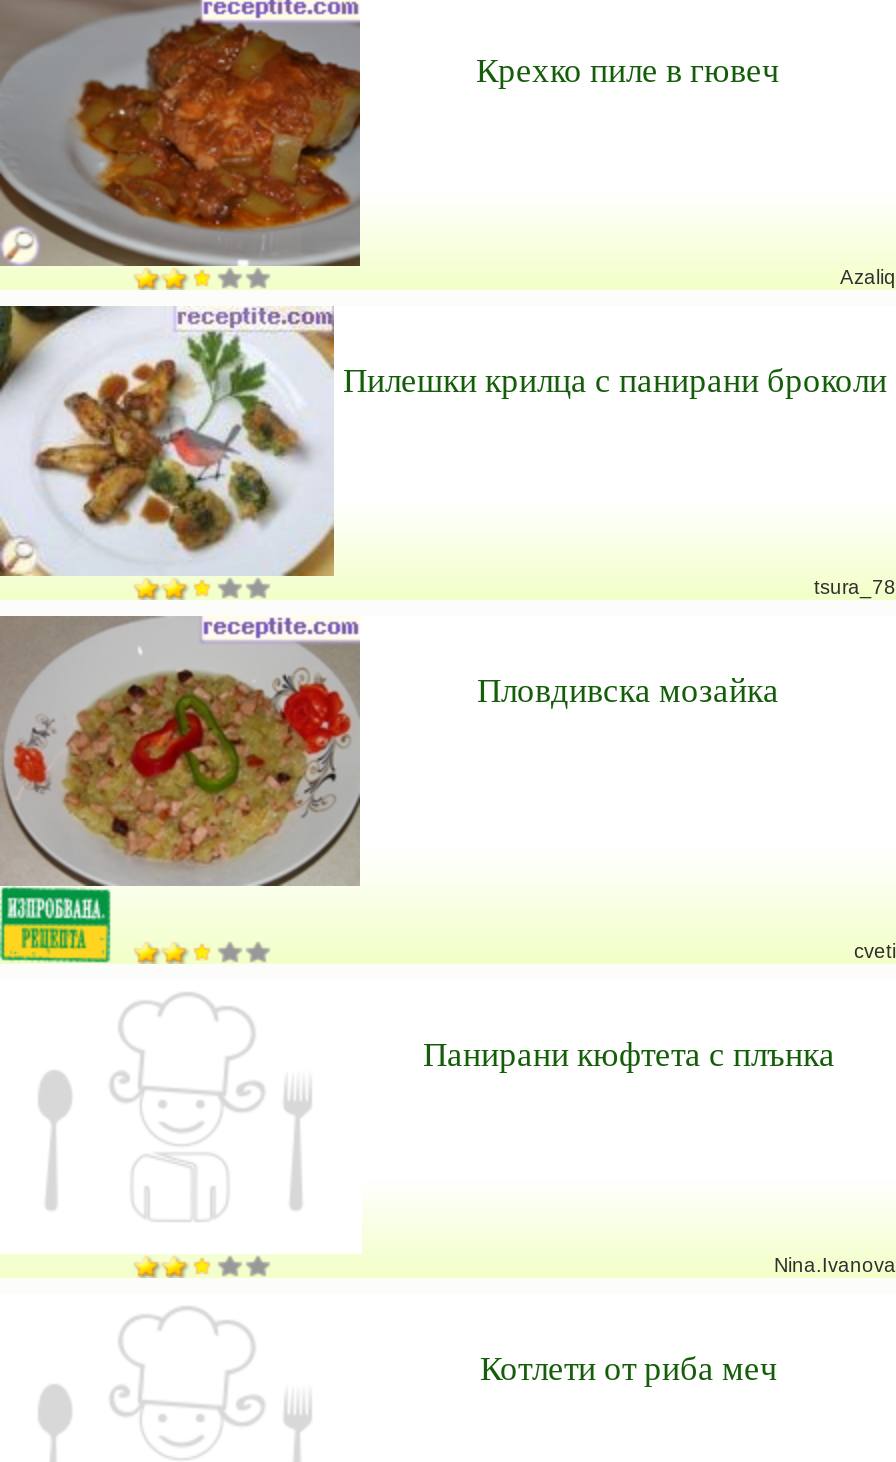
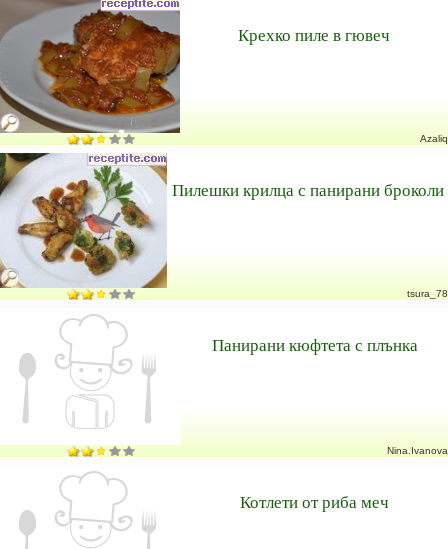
- [image]

- Пловдивска мозайка

- cveti
